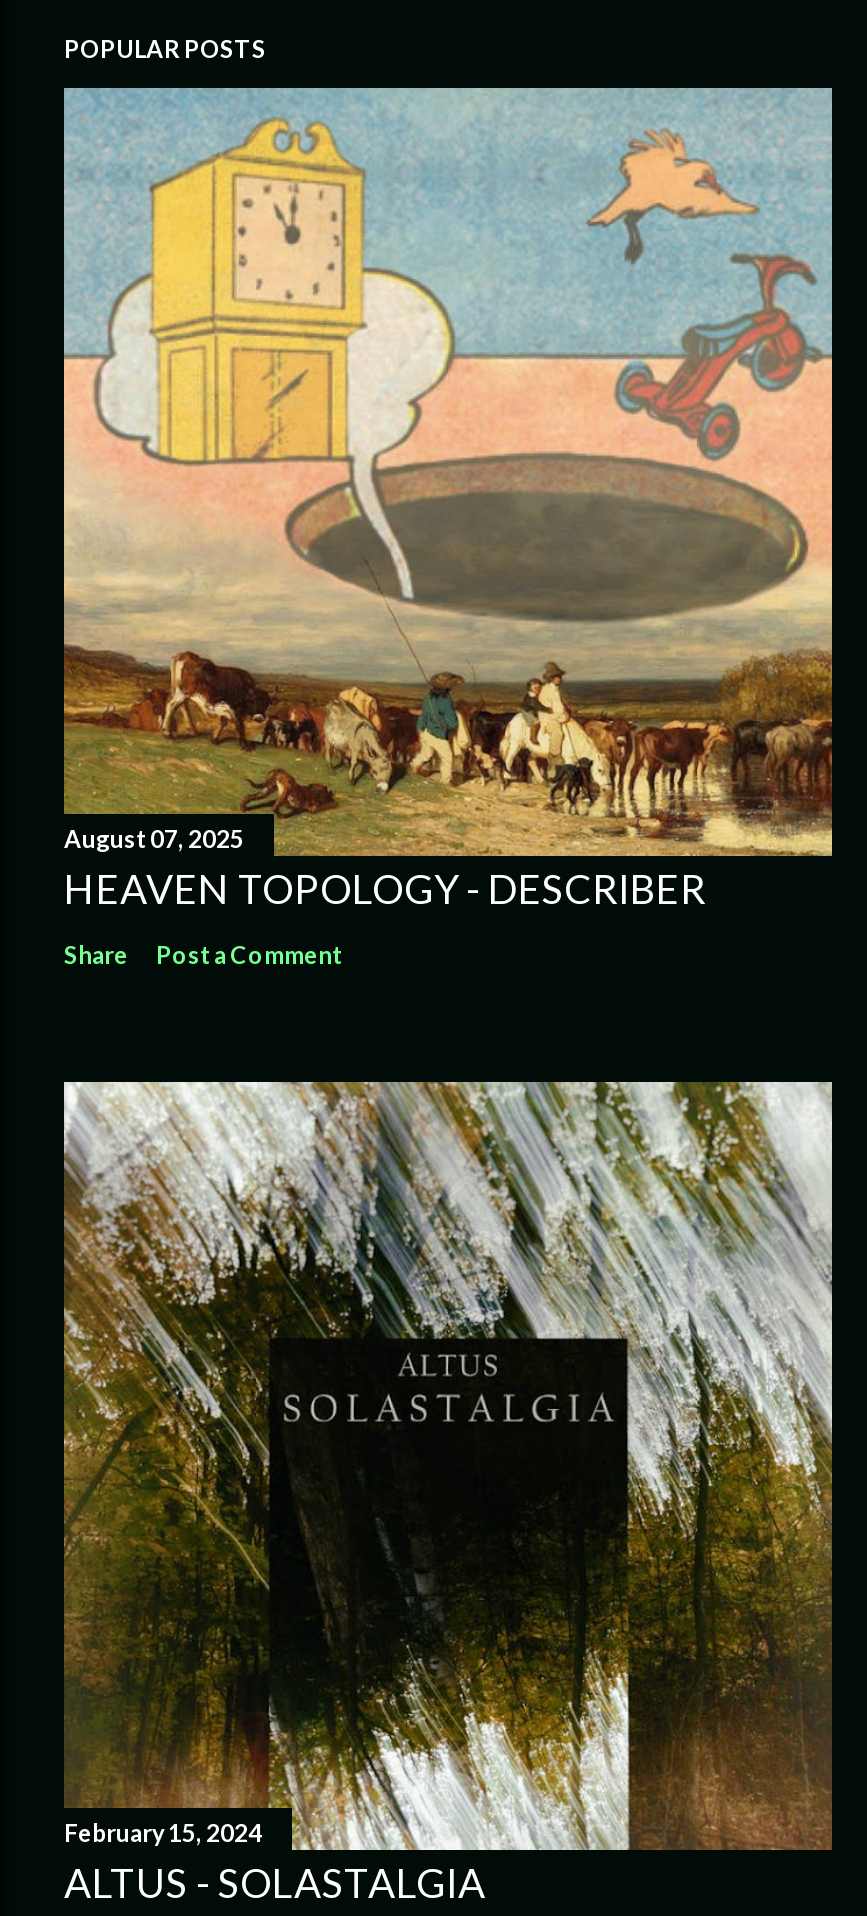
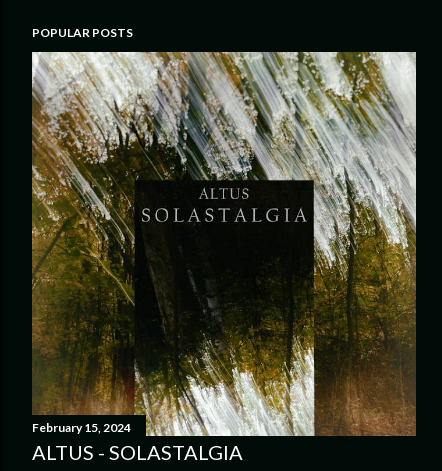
- [image]
- August 07, 2025
- HEAVEN TOPOLOGY - DESCRIBER
- Share
- Post a Comment
